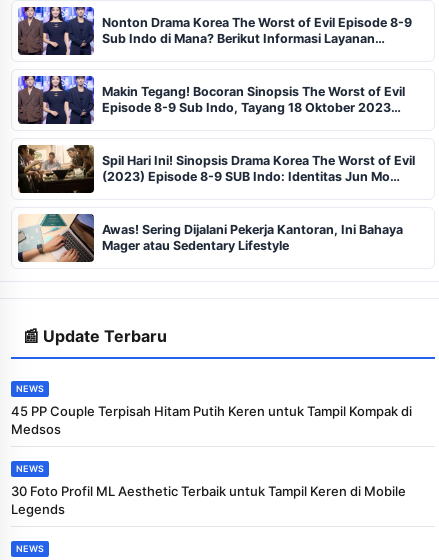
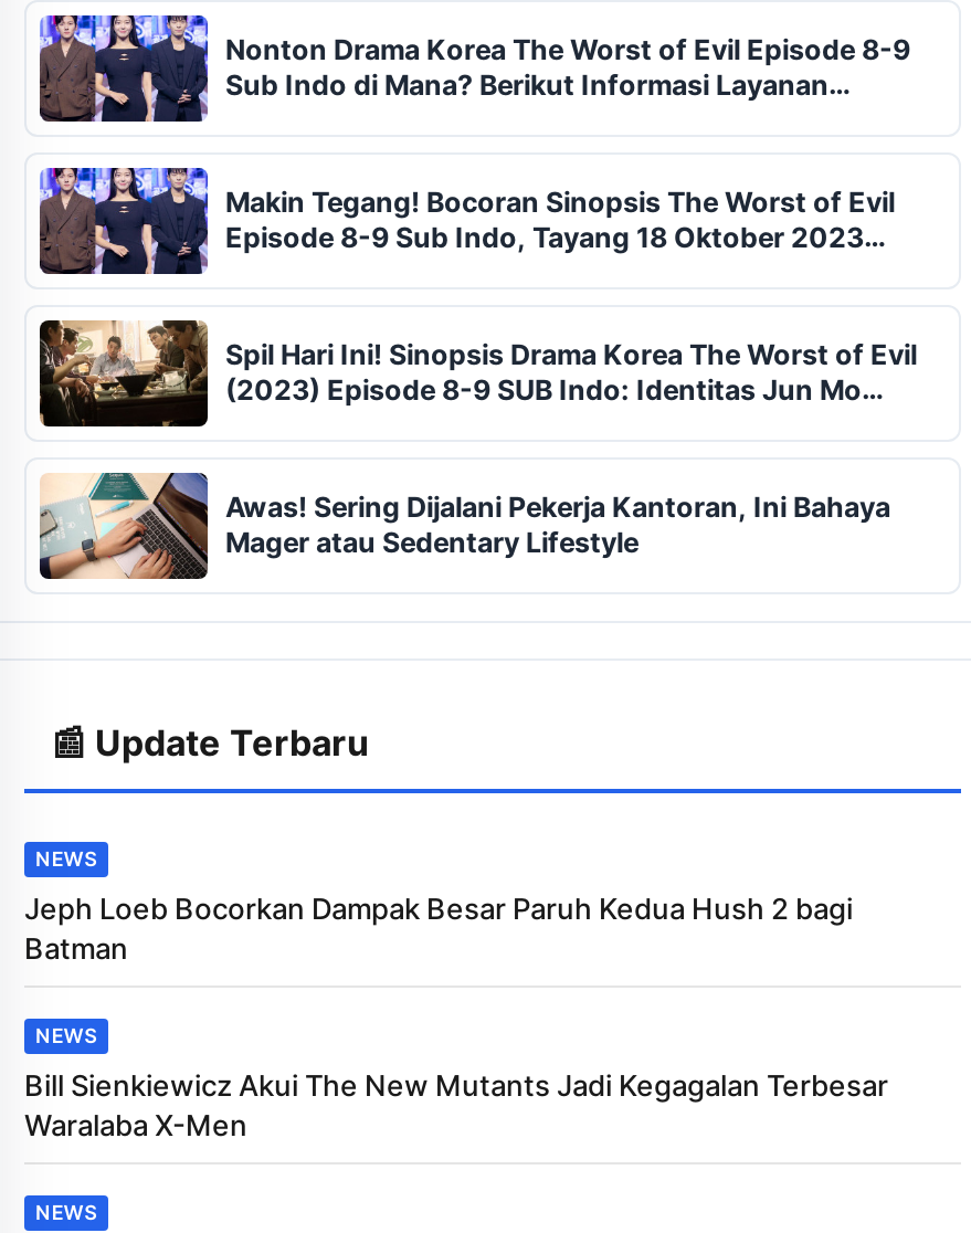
- 45 PP Couple Terpisah Hitam Putih Keren untuk Tampil Kompak di
- Medsos
+ Jeph Loeb Bocorkan Dampak Besar Paruh Kedua Hush 2 bagi
+ Batman

- 30 Foto Profil ML Aesthetic Terbaik untuk Tampil Keren di Mobile
- Legends
+ Bill Sienkiewicz Akui The New Mutants Jadi Kegagalan Terbesar
+ Waralaba X-Men
